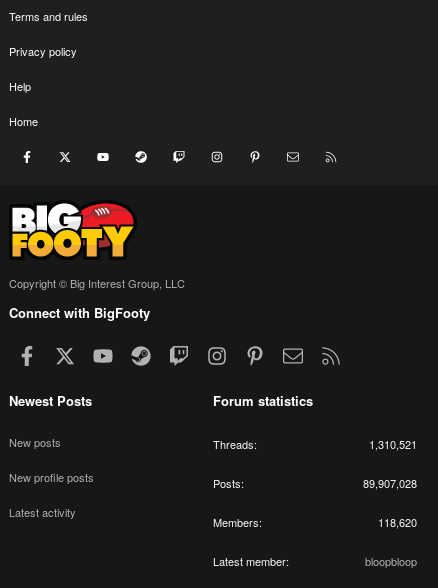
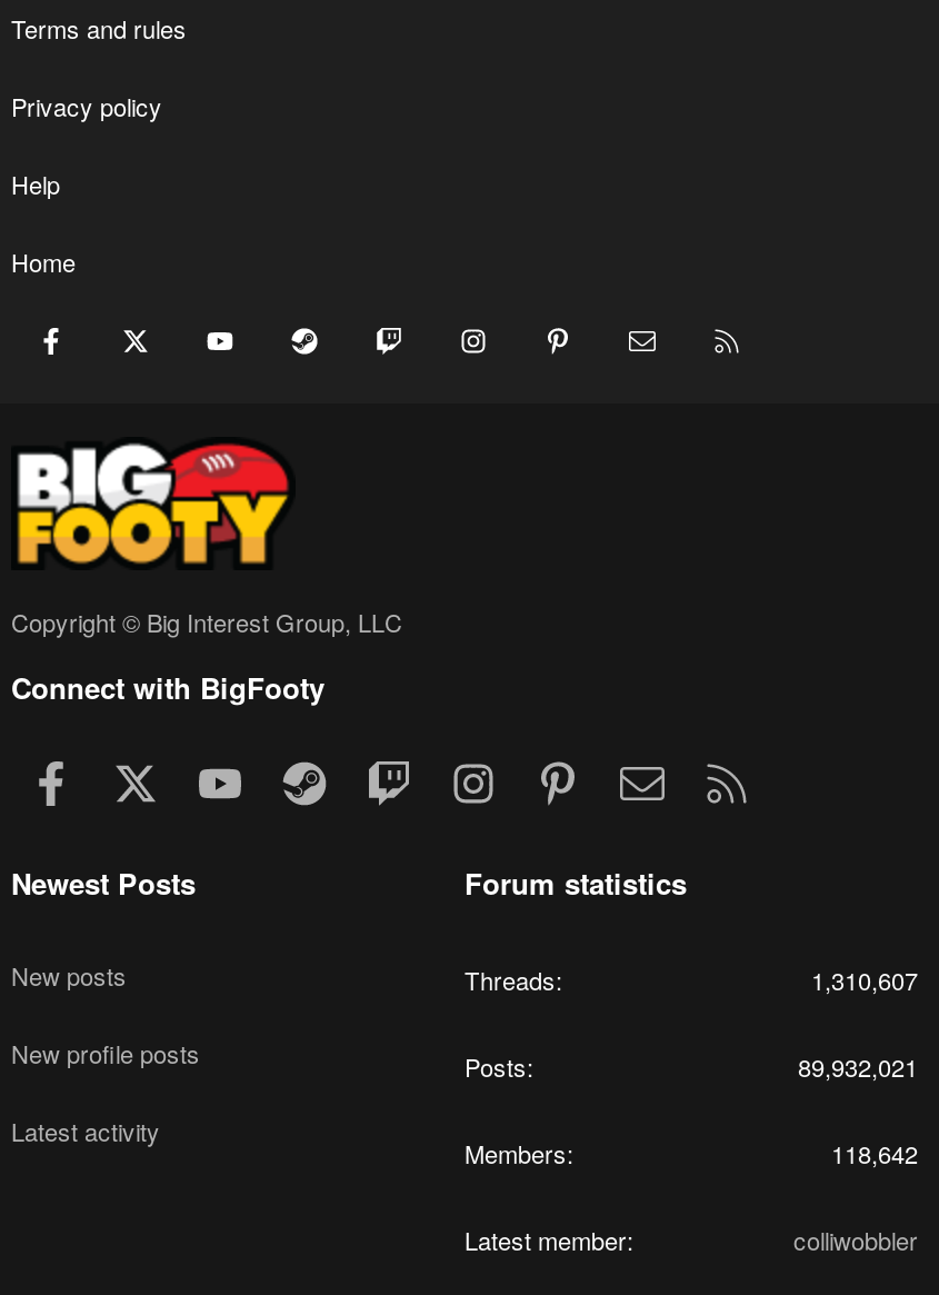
- 1,310,521
+ 1,310,607

- 89,907,028
+ 89,932,021

- 118,620
+ 118,642

- bloopbloop
+ colliwobbler
